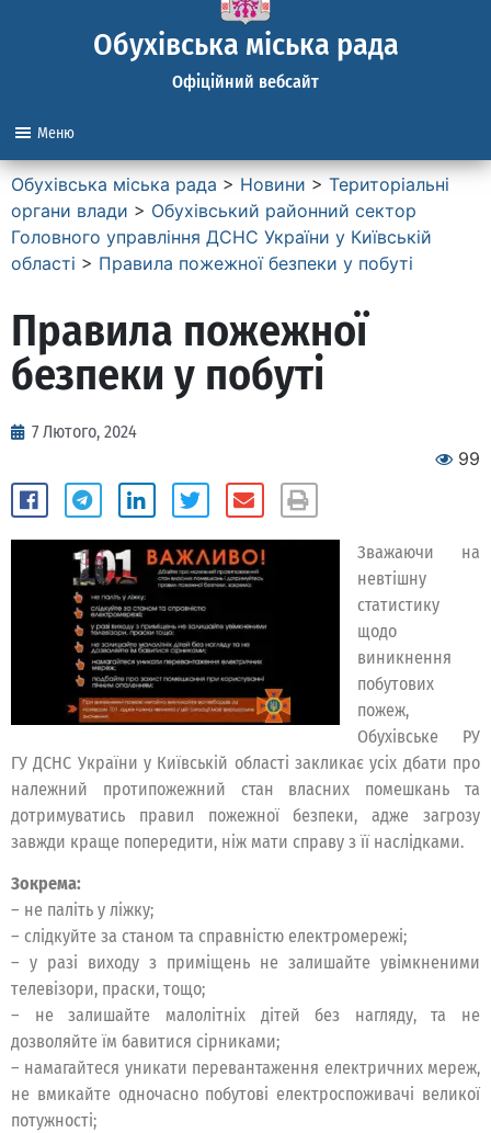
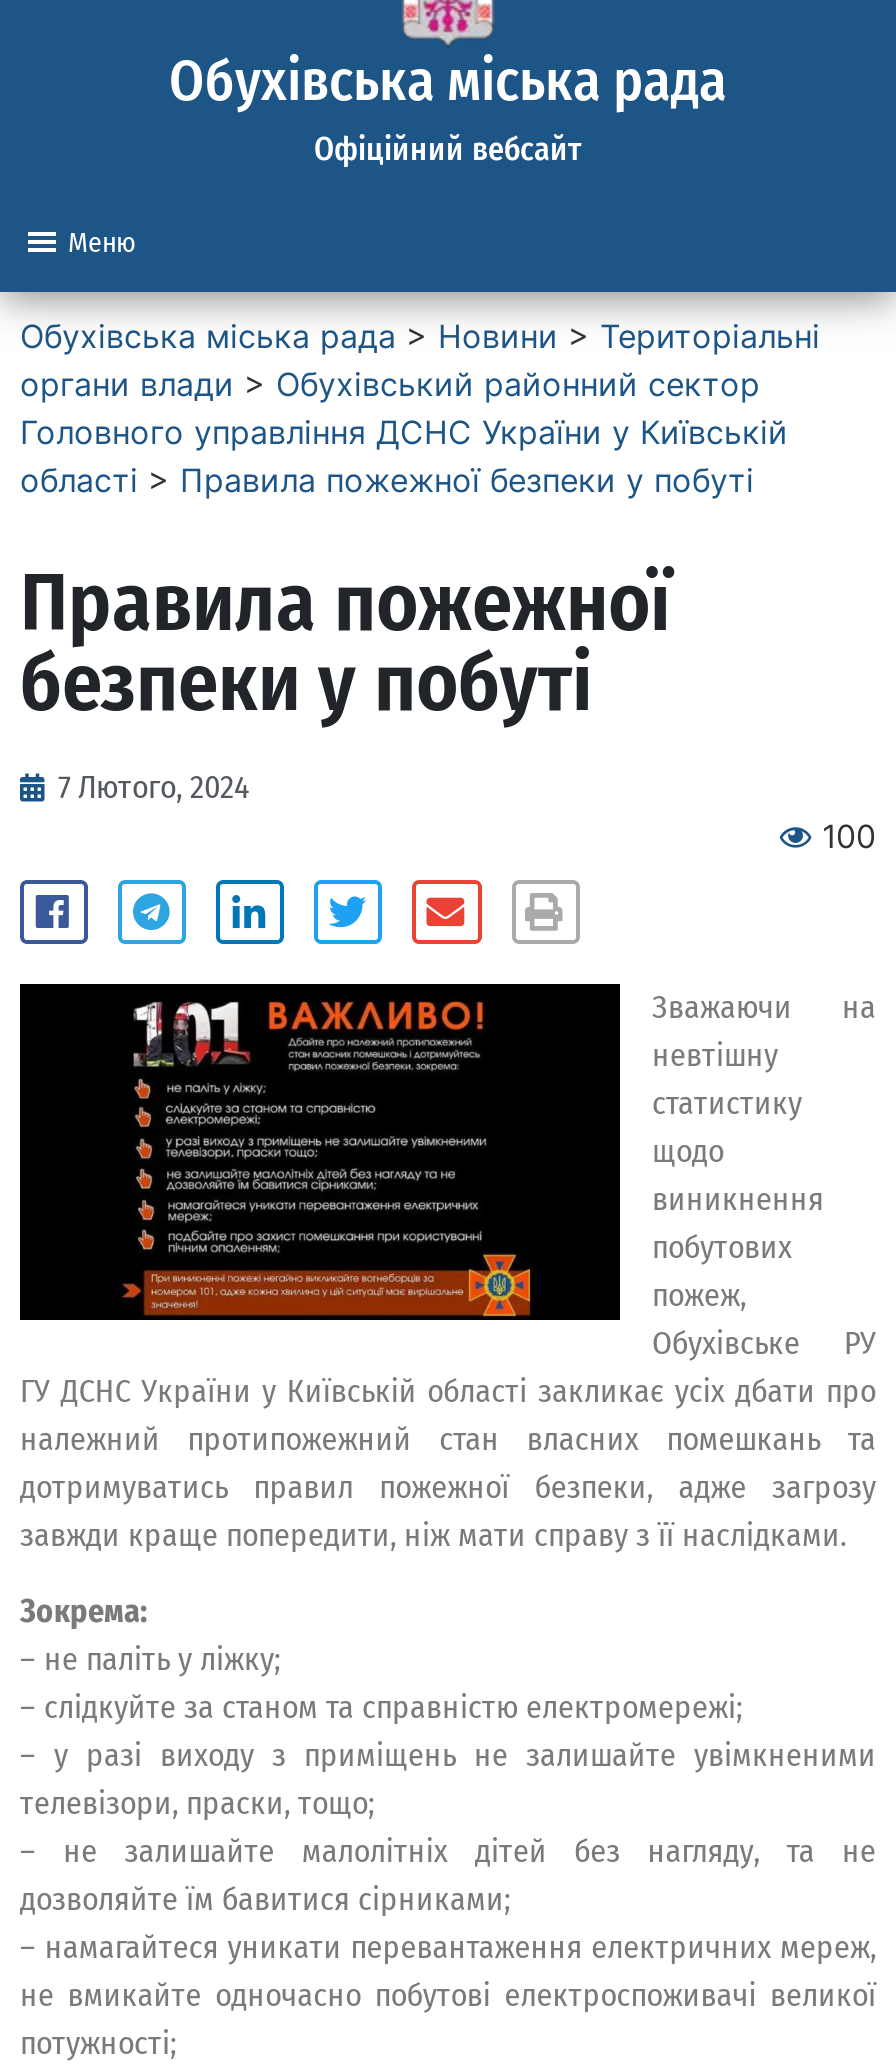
- 99
+ 100
